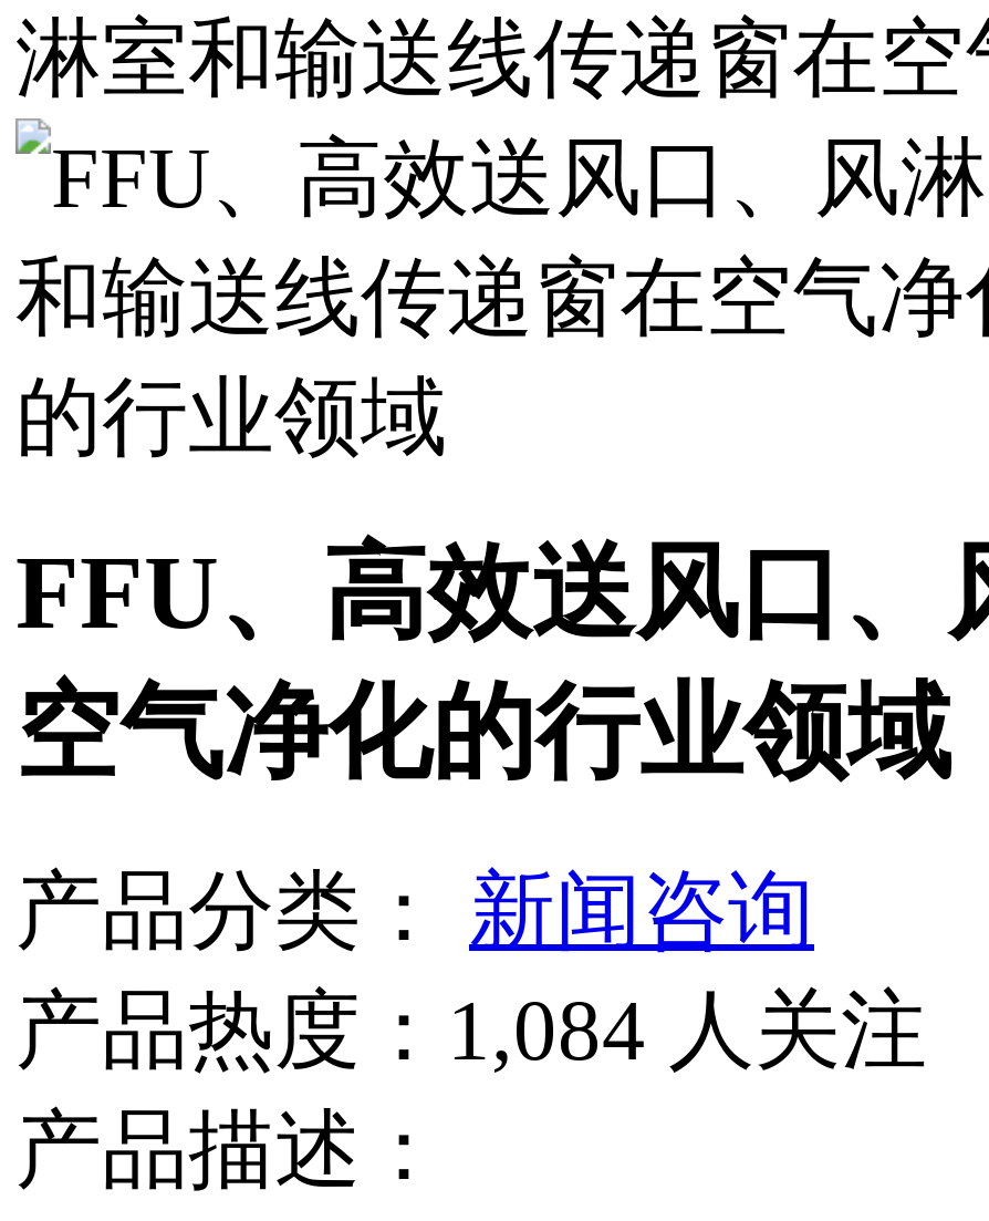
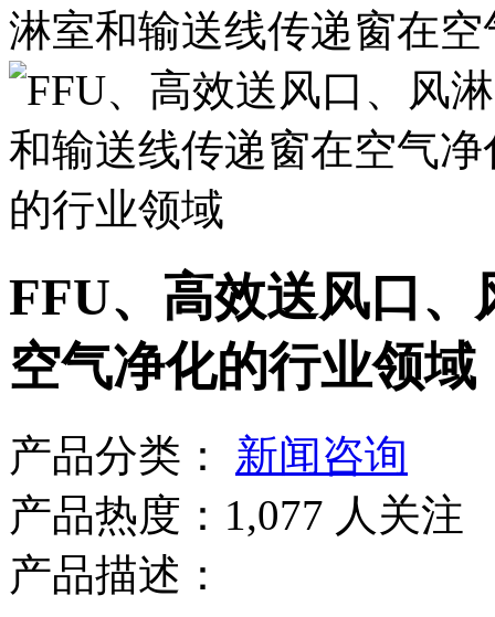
- 产品热度：1,084 人关注
+ 产品热度：1,077 人关注
